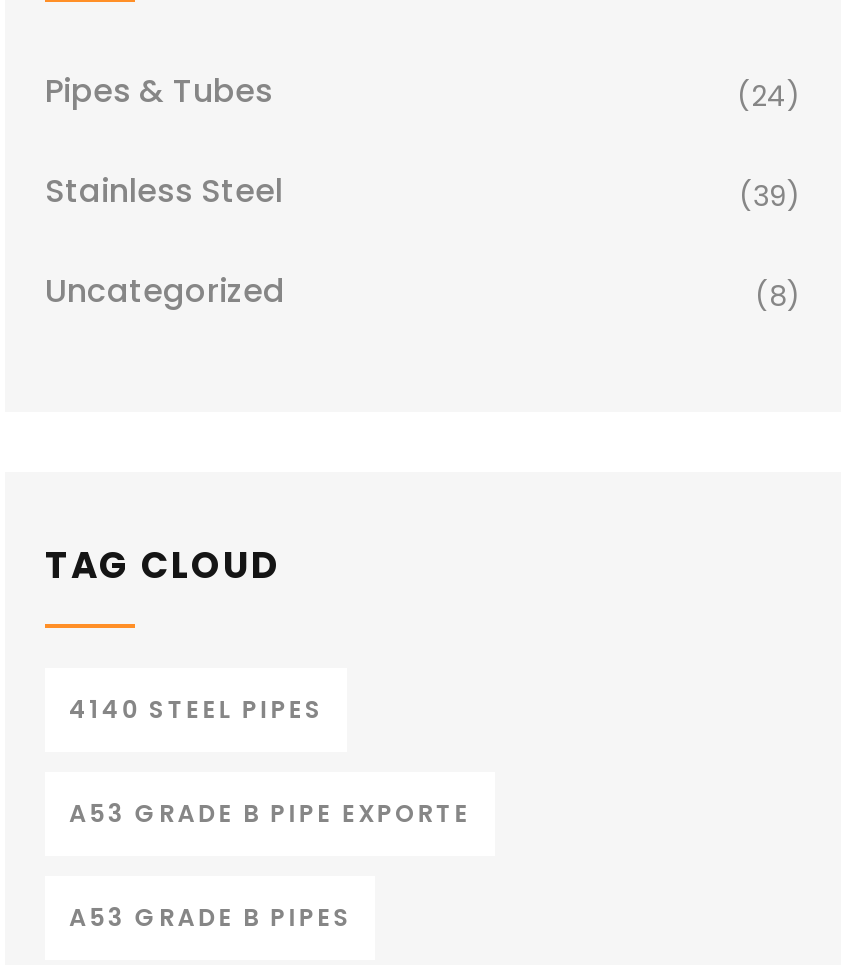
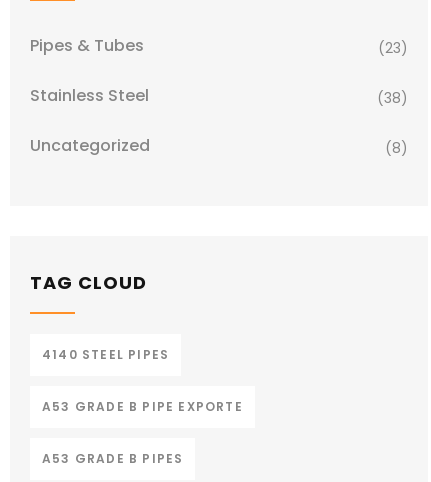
- (24)
+ (23)

- (39)
+ (38)
